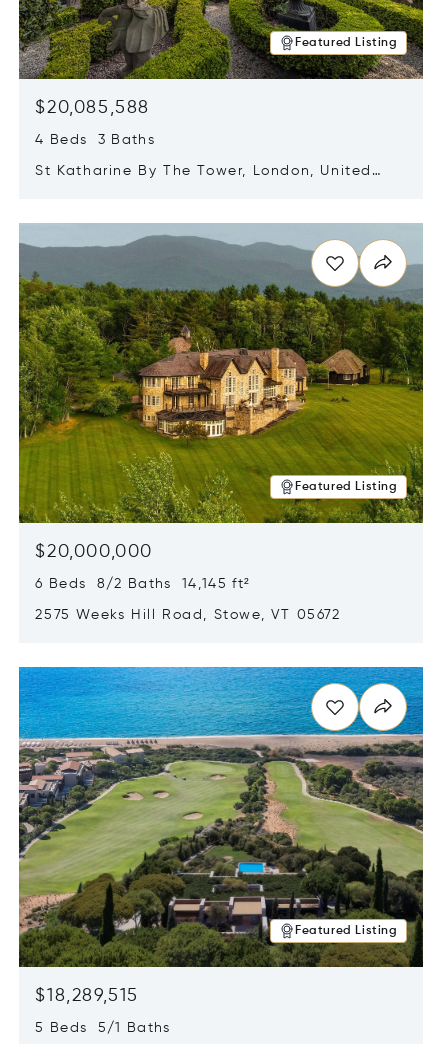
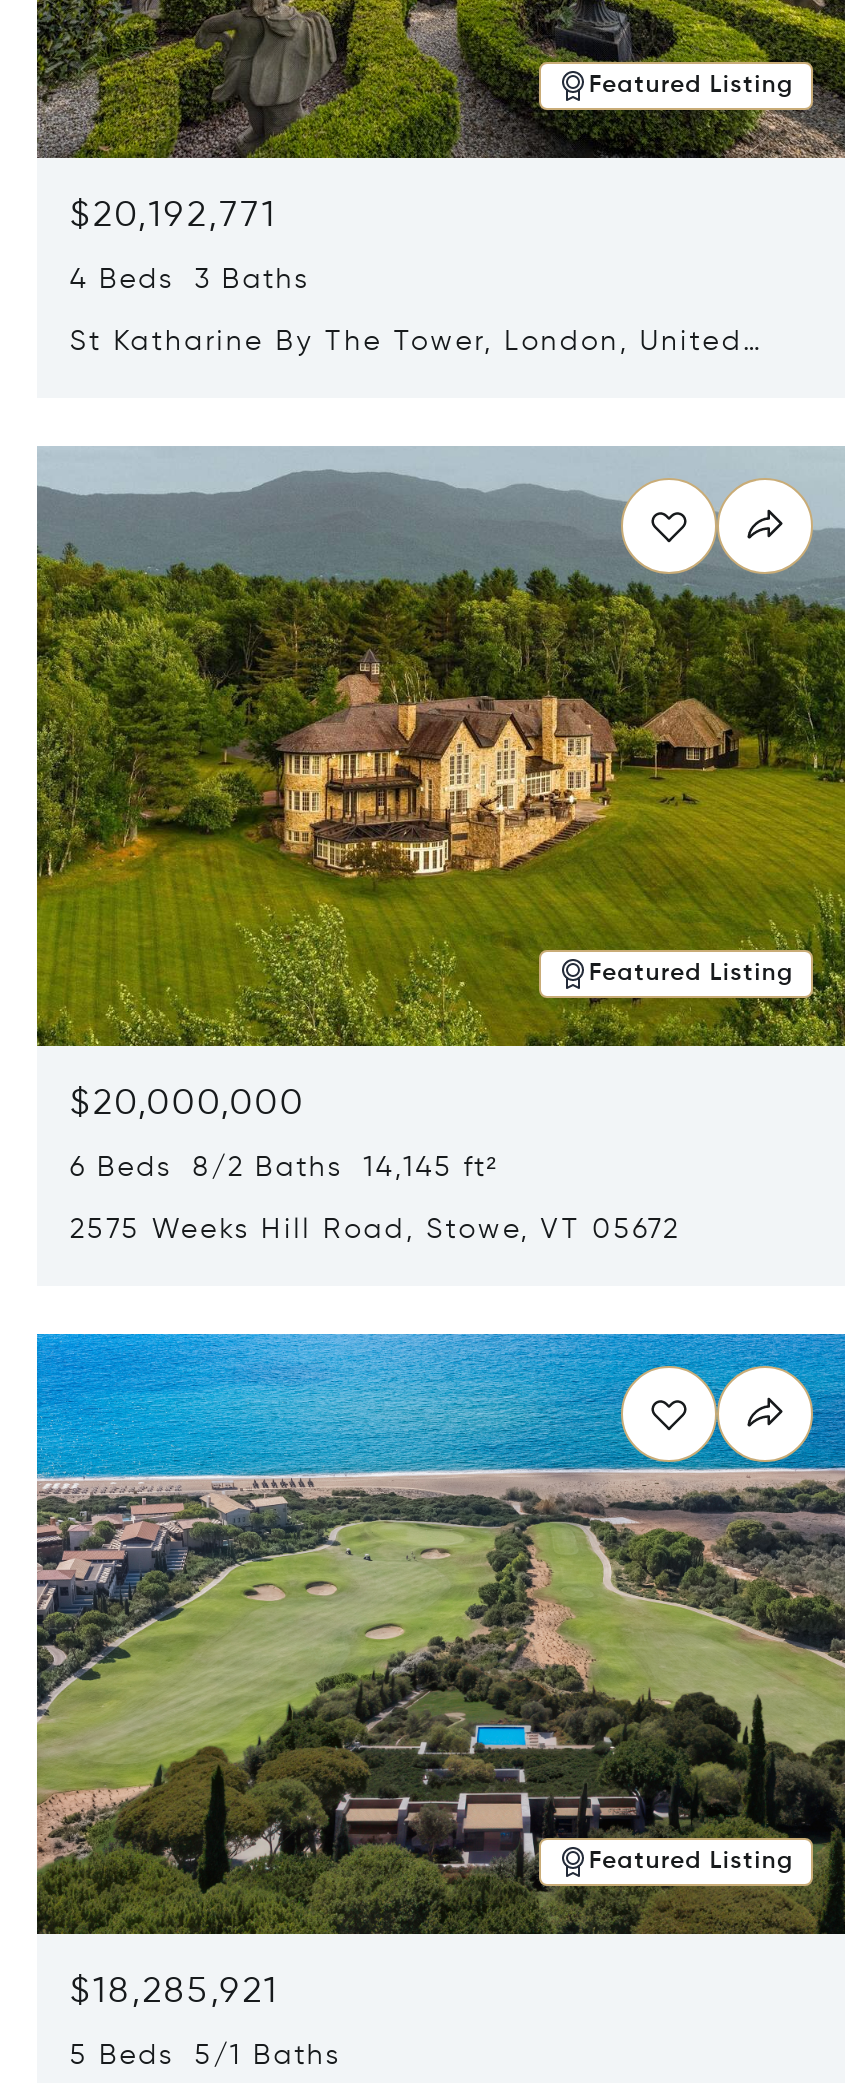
- $20,085,588
+ $20,192,771

- $18,289,515
+ $18,285,921
